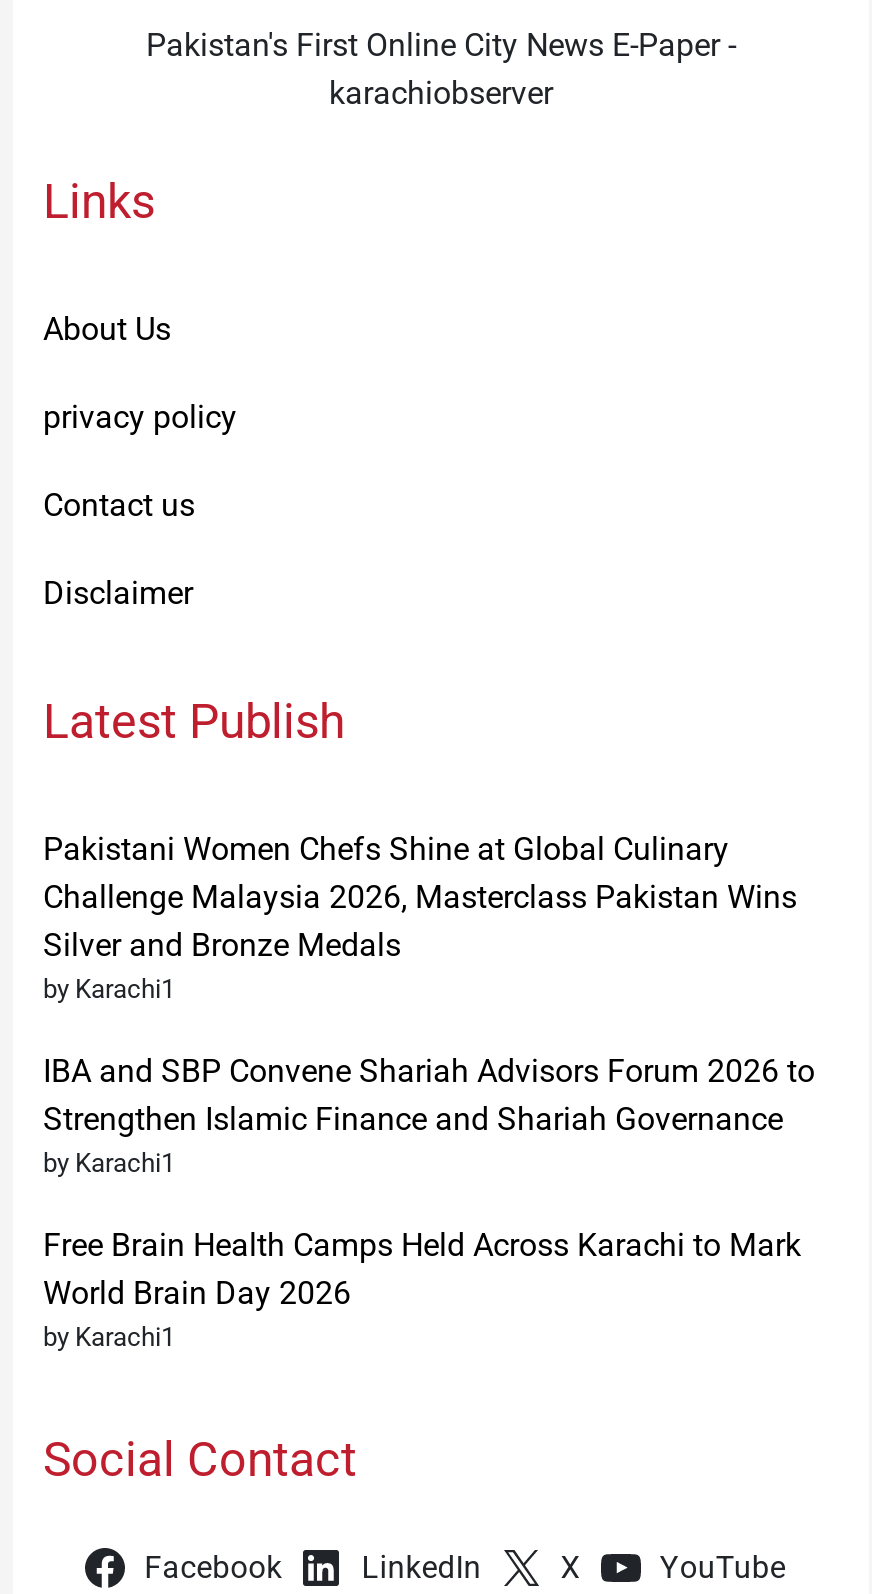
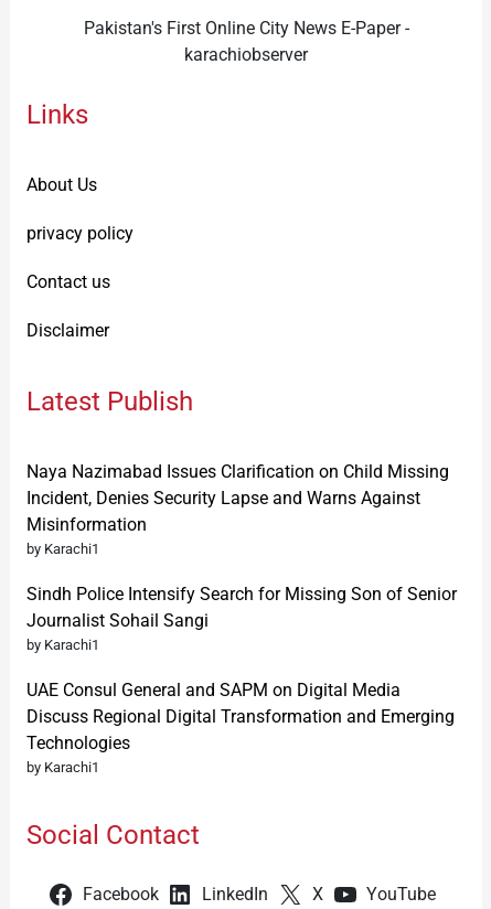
- Pakistani Women Chefs Shine at Global Culinary
- Challenge Malaysia 2026, Masterclass Pakistan Wins
- Silver and Bronze Medals
+ Naya Nazimabad Issues Clarification on Child Missing
+ Incident, Denies Security Lapse and Warns Against
+ Misinformation

- IBA and SBP Convene Shariah Advisors Forum 2026 to
- Strengthen Islamic Finance and Shariah Governance
+ Sindh Police Intensify Search for Missing Son of Senior
+ Journalist Sohail Sangi

- Free Brain Health Camps Held Across Karachi to Mark
- World Brain Day 2026
+ UAE Consul General and SAPM on Digital Media
+ Discuss Regional Digital Transformation and Emerging
+ Technologies
